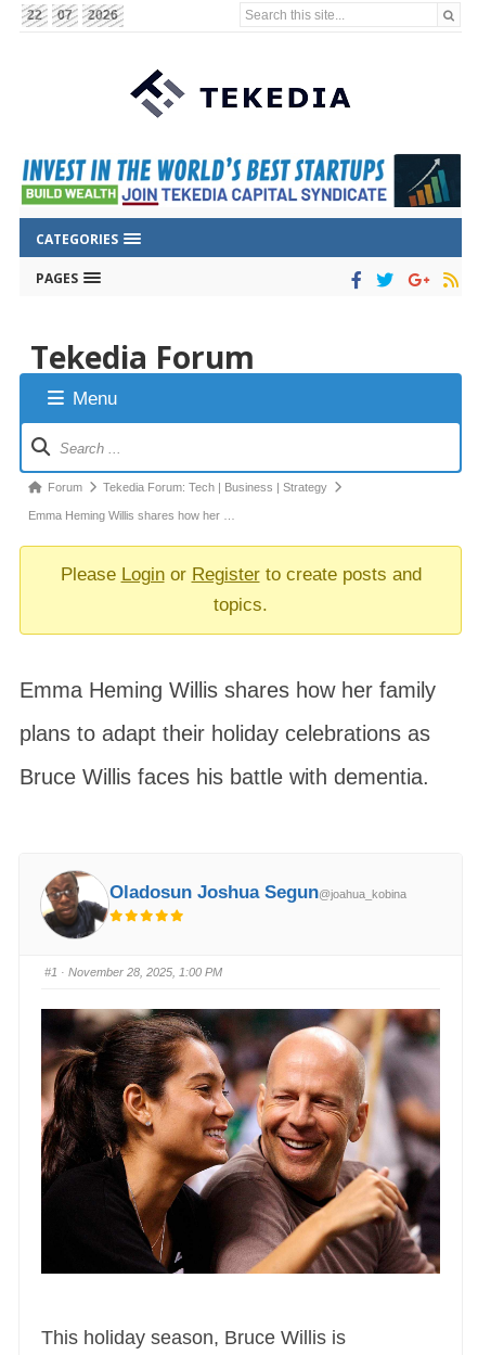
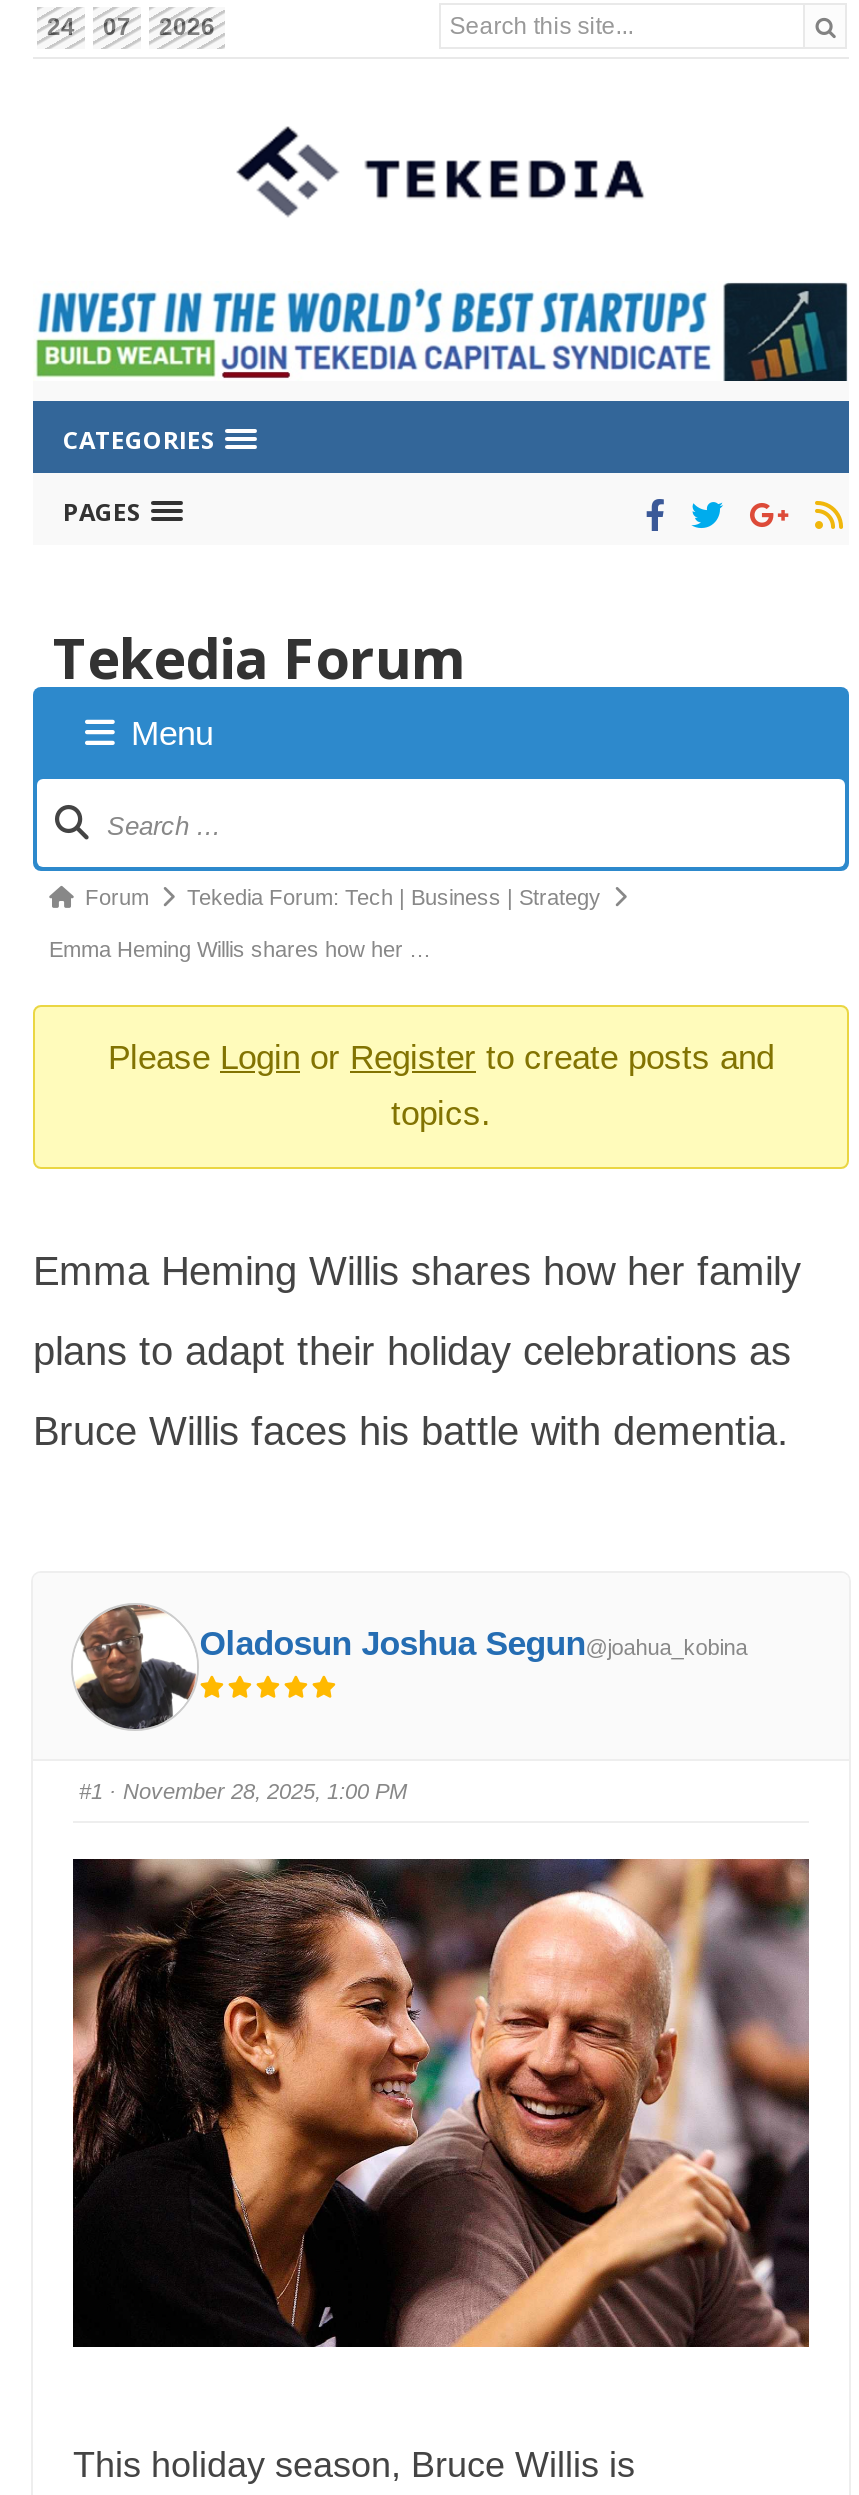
- 22 07 2026
+ 24 07 2026
